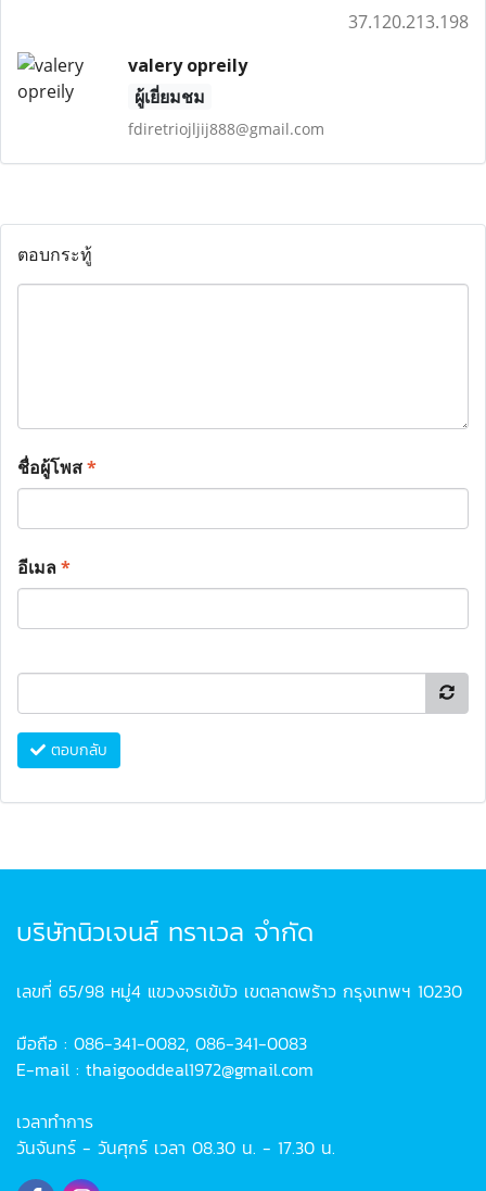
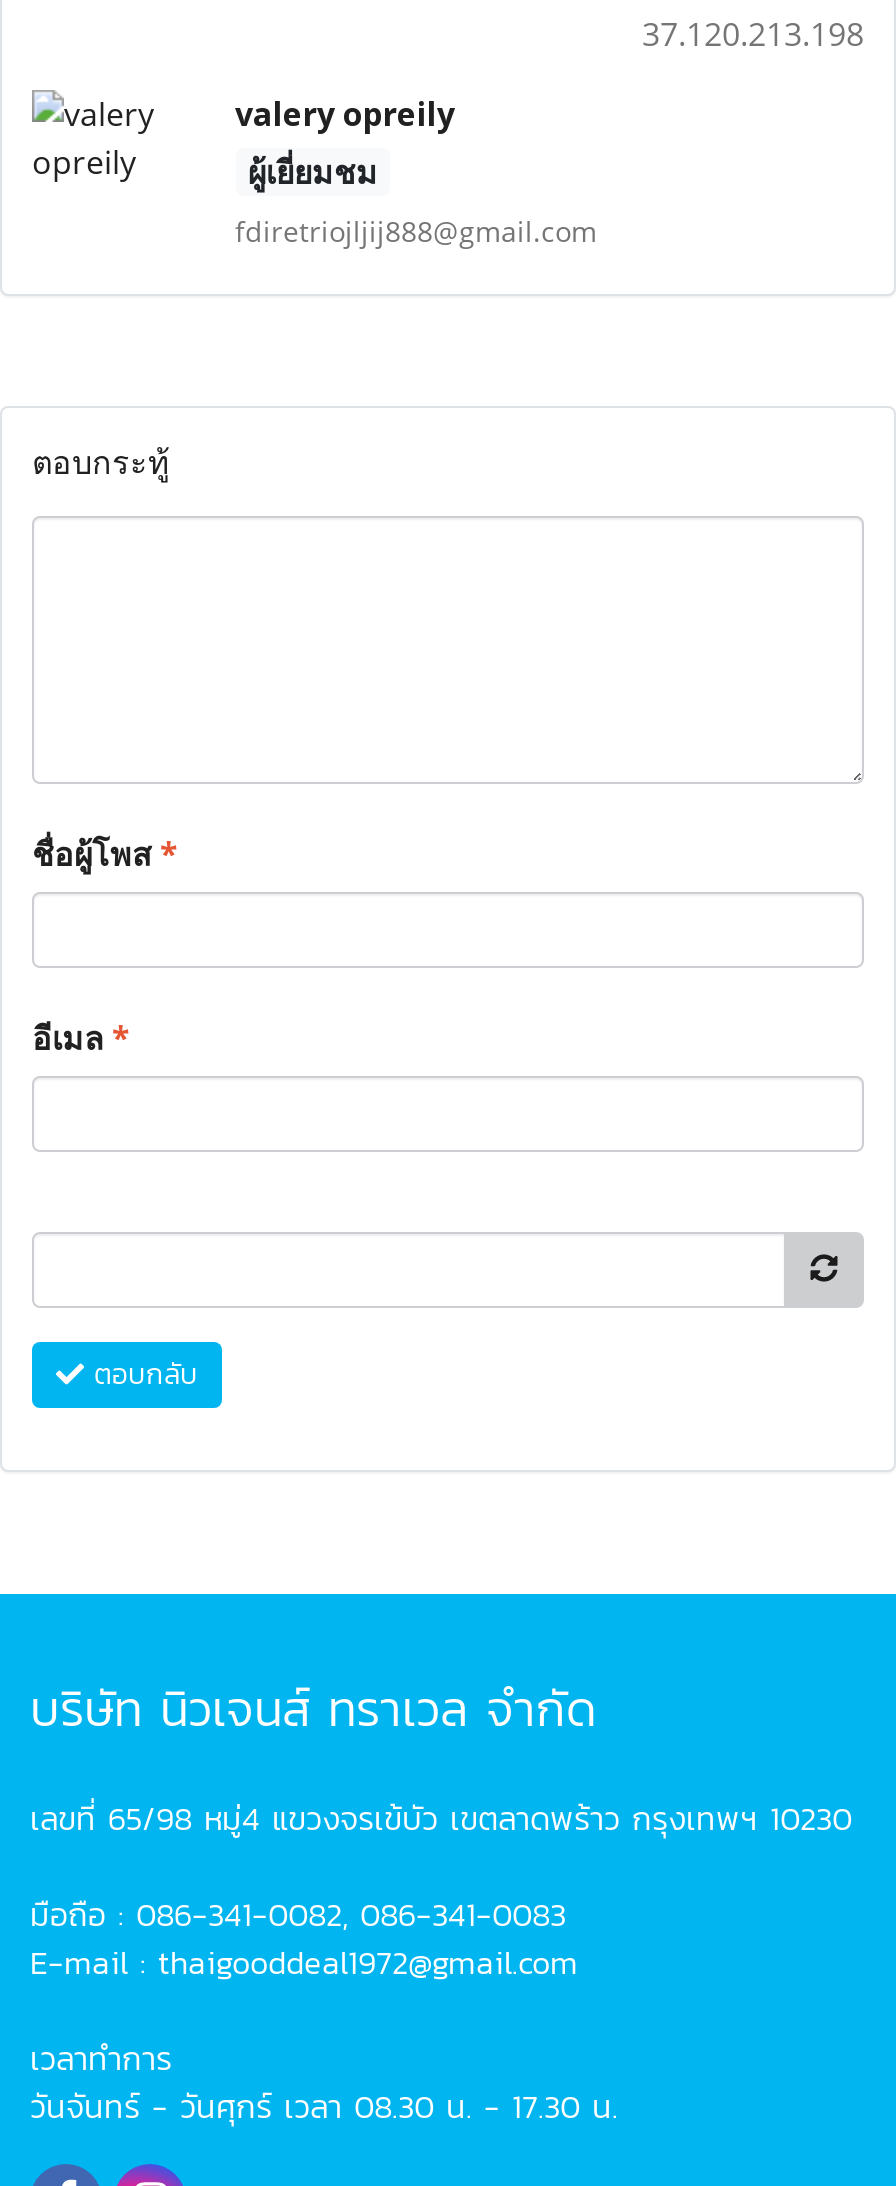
- บริษัทนิวเจนส์ ทราเวล จำกัด
+ บริษัท นิวเจนส์ ทราเวล จำกัด
